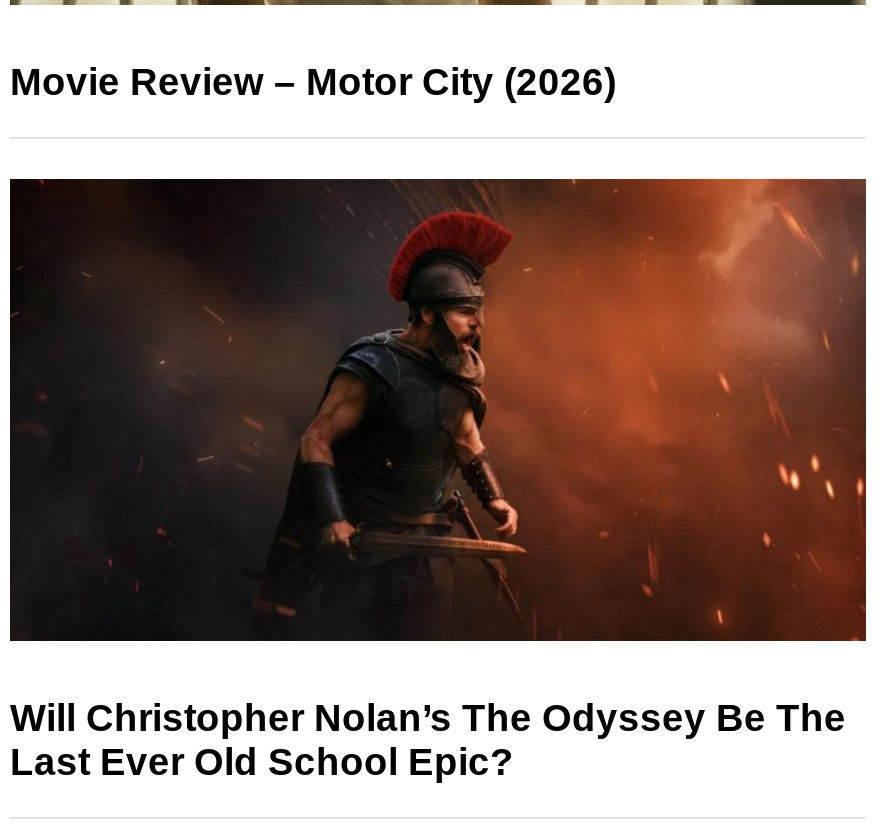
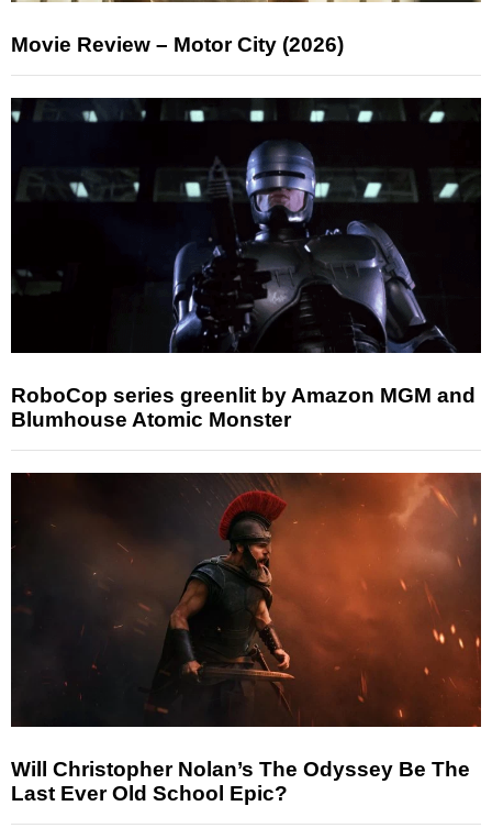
+ [image]
+ RoboCop series greenlit by Amazon MGM and
+ Blumhouse Atomic Monster
